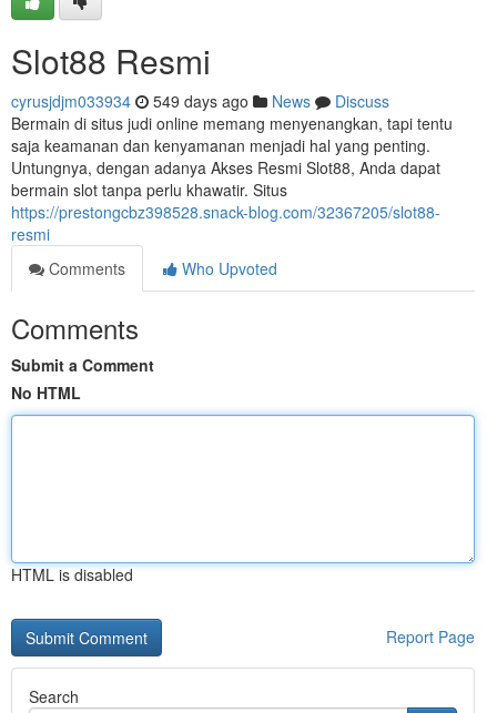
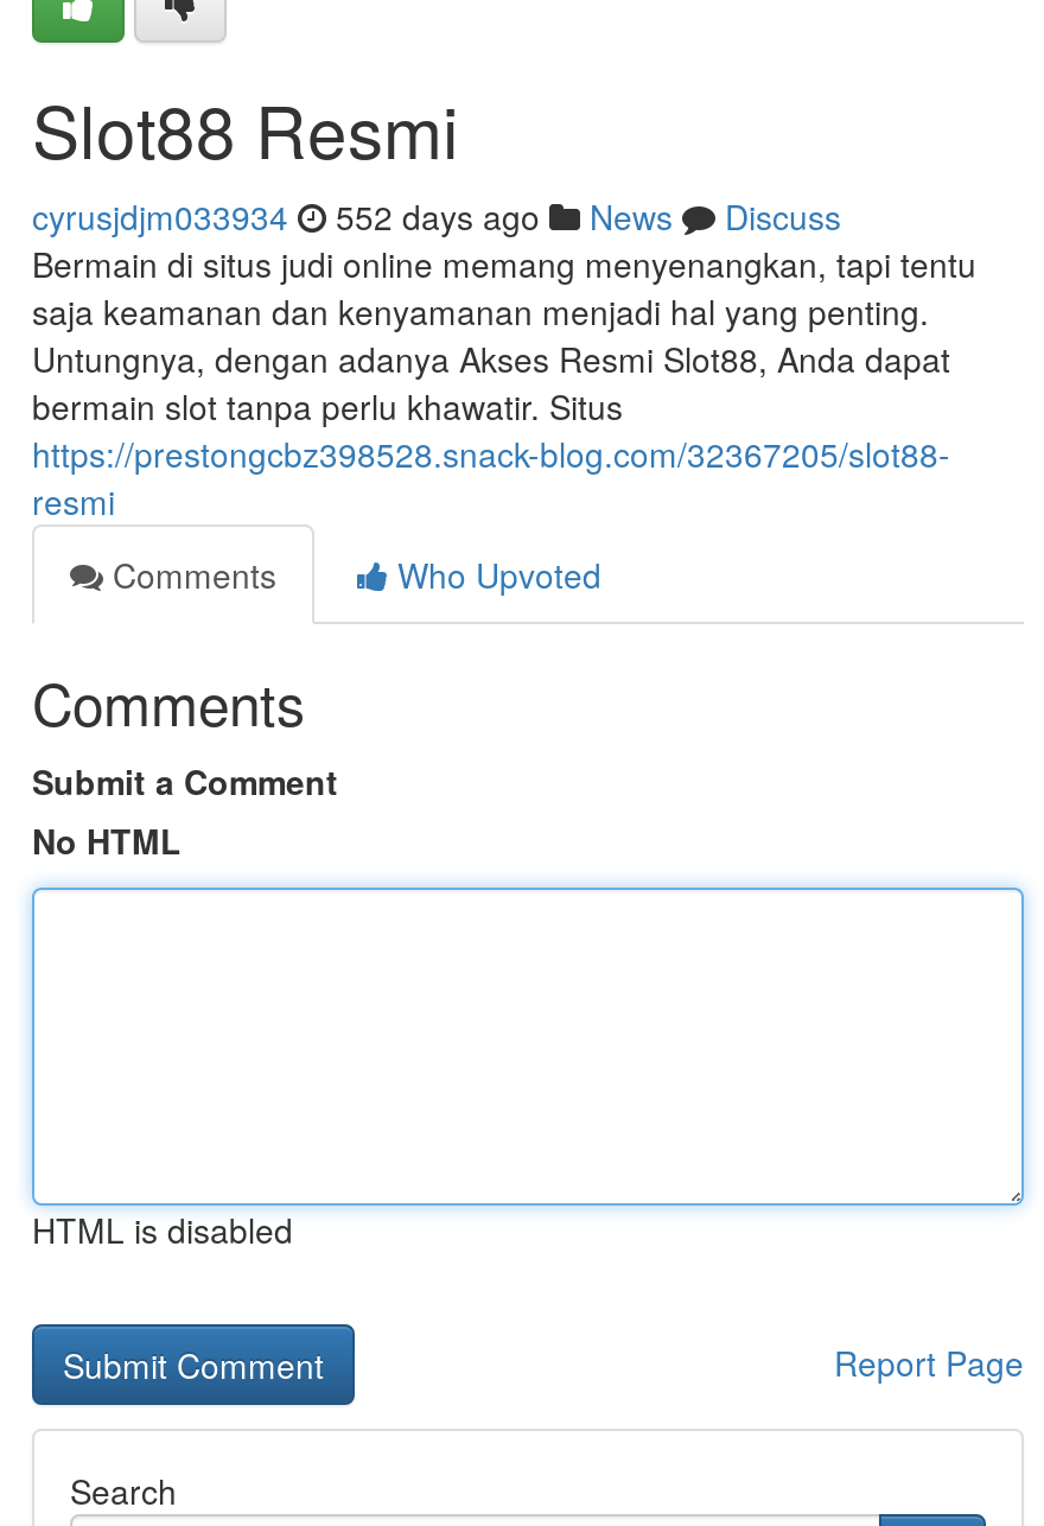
- cyrusjdjm033934 549 days ago News Discuss
+ cyrusjdjm033934 552 days ago News Discuss
